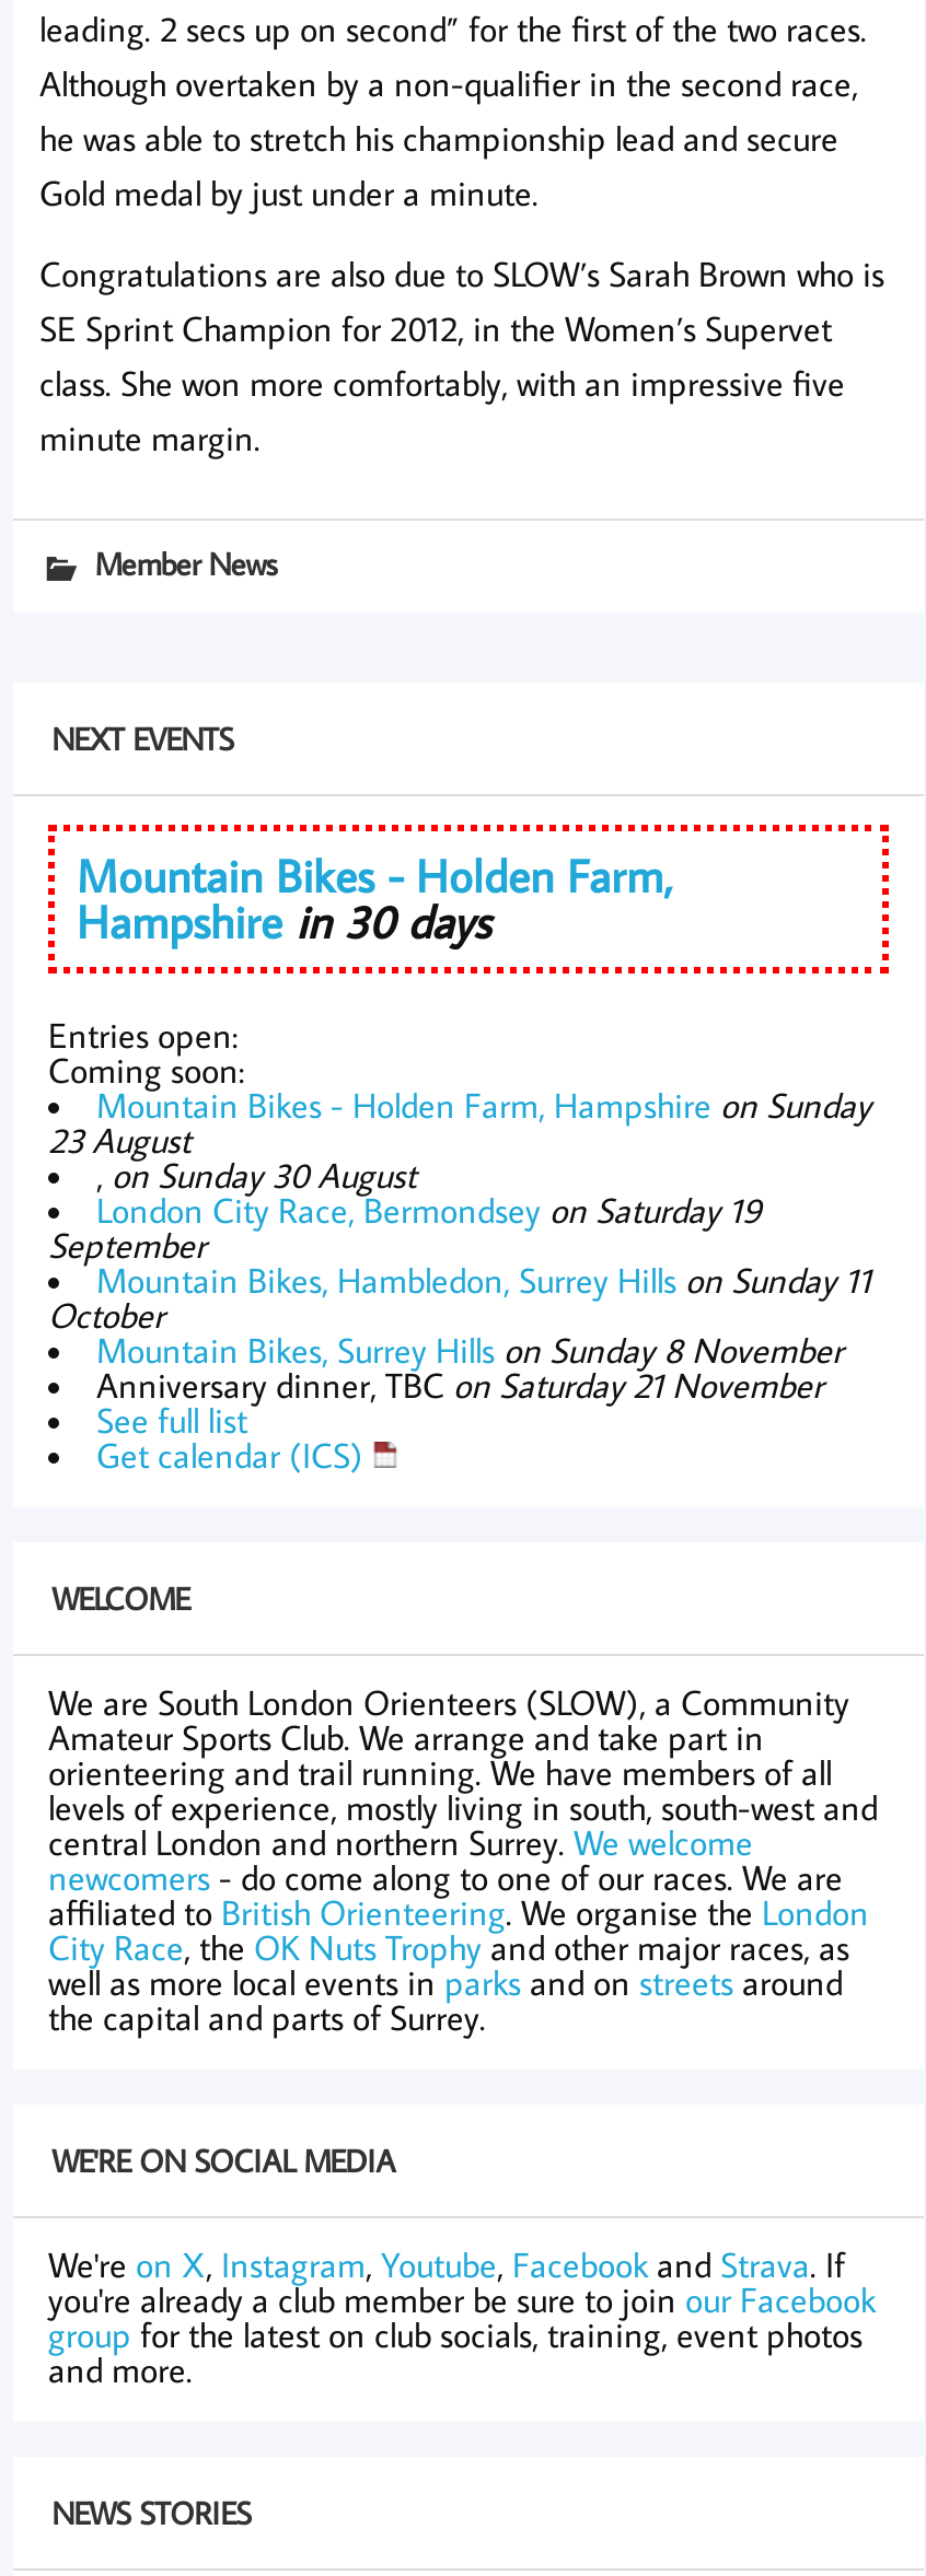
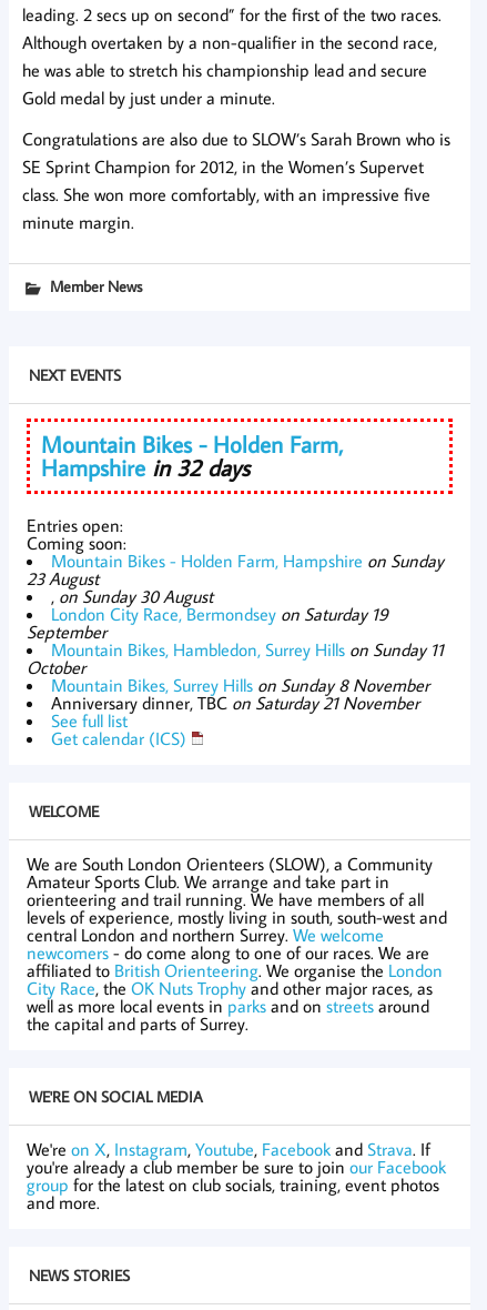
- Hampshire in 30 days
+ Hampshire in 32 days
